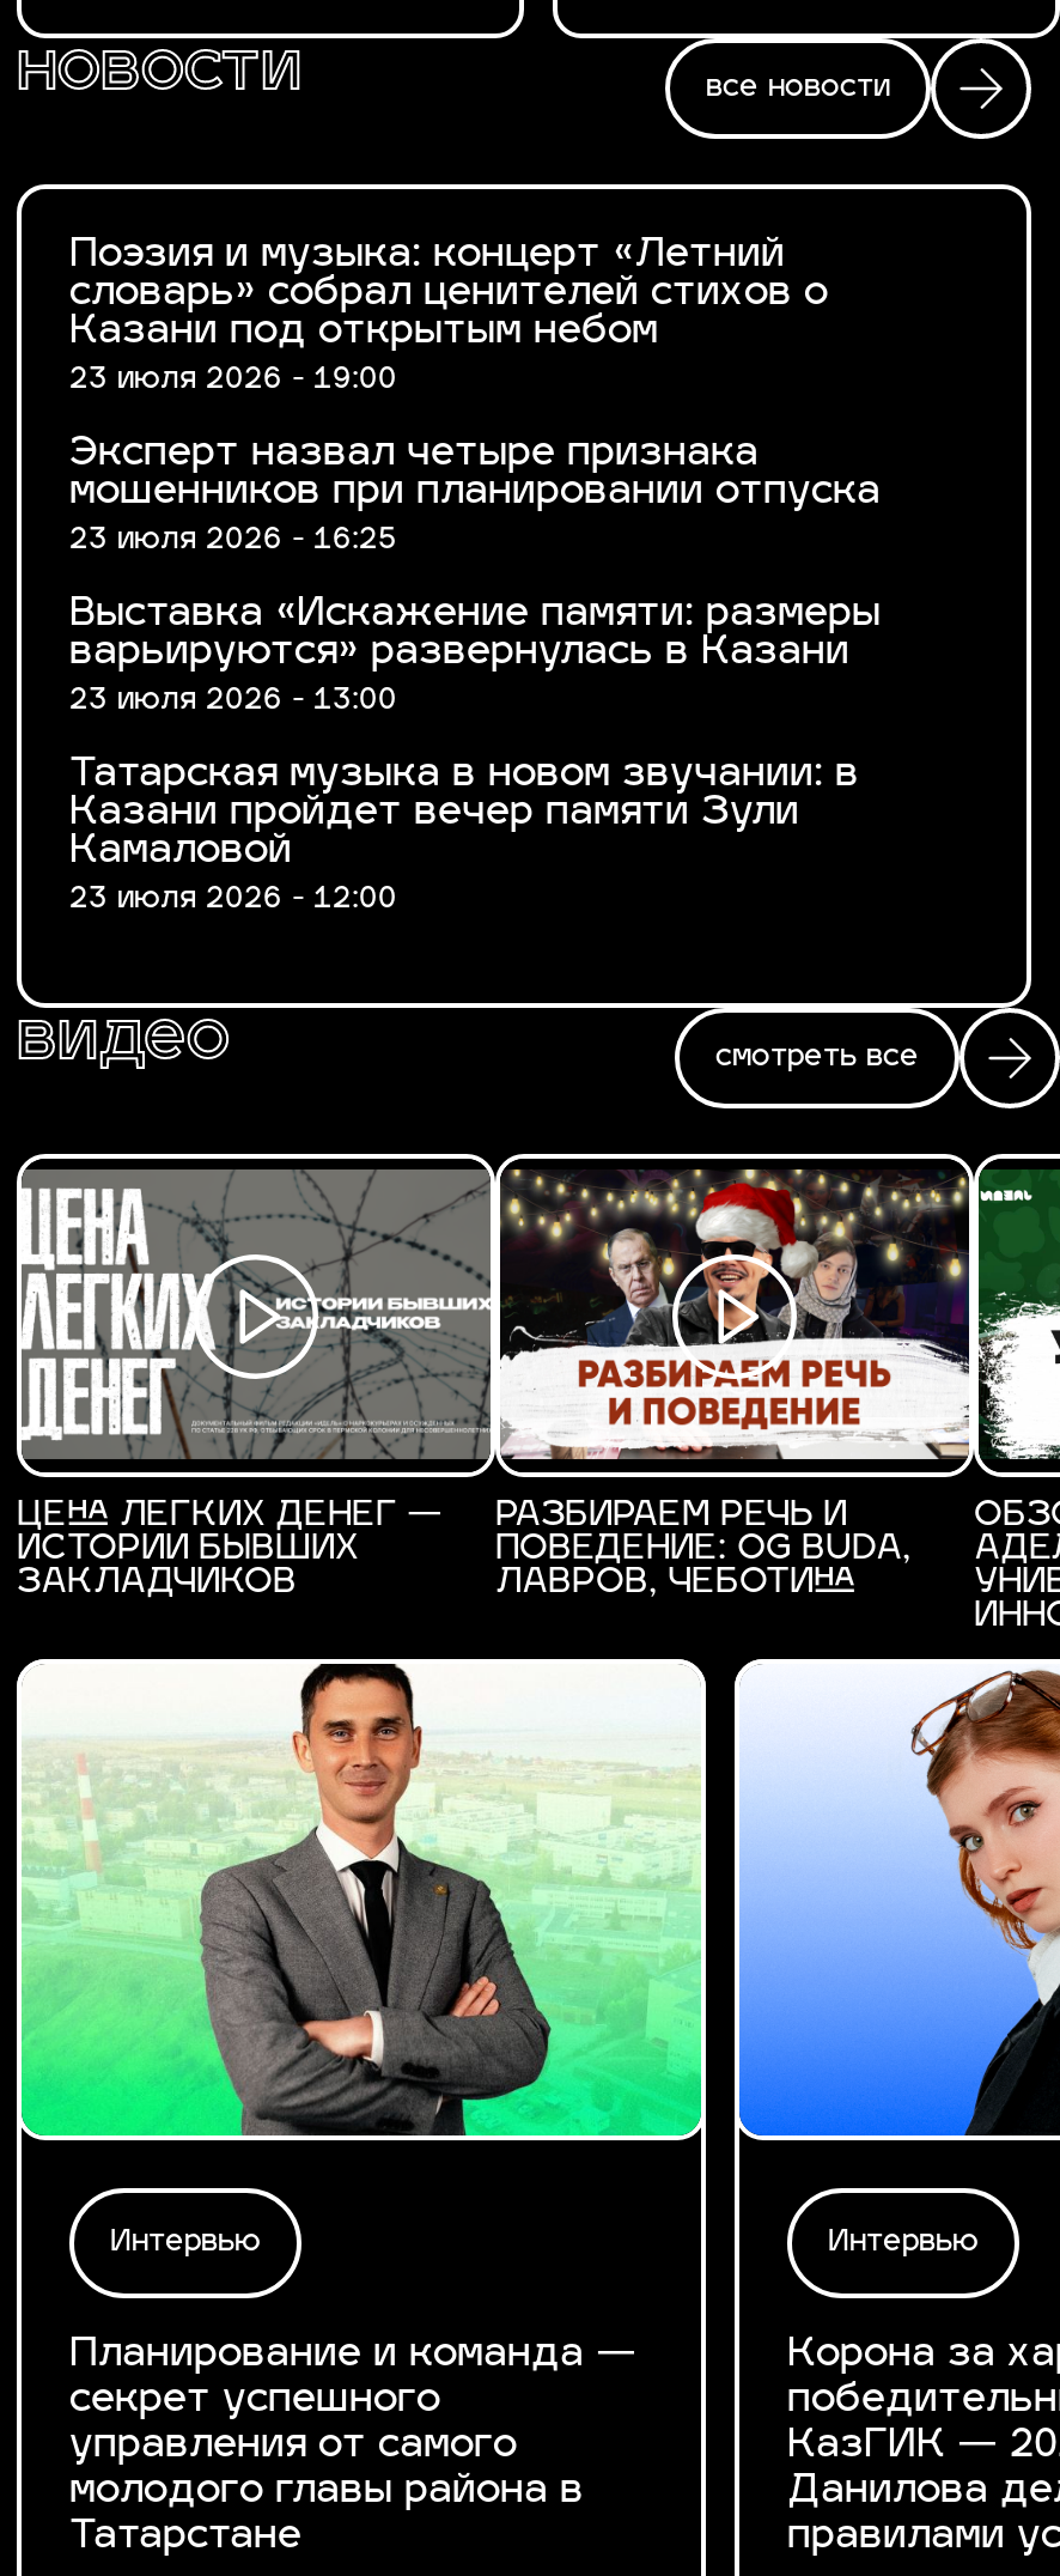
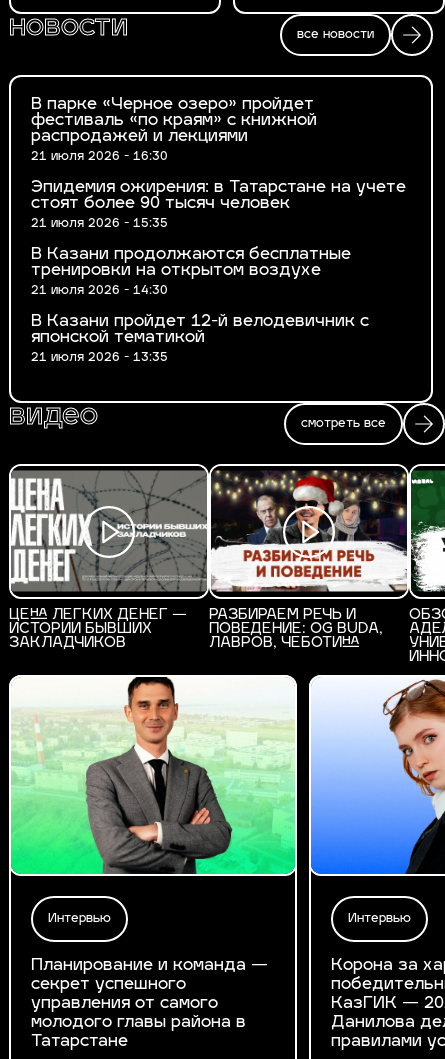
- Поэзия и музыка: концерт «Летний
- словарь» собрал ценителей стихов о
- Казани под открытым небом
- 23 июля 2026 - 19:00
+ В парке «Черное озеро» пройдет
+ фестиваль «по краям» с книжной
+ распродажей и лекциями
+ 21 июля 2026 - 16:30

- Эксперт назвал четыре признака
- мошенников при планировании отпуска
- 23 июля 2026 - 16:25
+ Эпидемия ожирения: в Татарстане на учете
+ стоят более 90 тысяч человек
+ 21 июля 2026 - 15:35

- Выставка «Искажение памяти: размеры
- варьируются» развернулась в Казани
- 23 июля 2026 - 13:00
+ В Казани продолжаются бесплатные
+ тренировки на открытом воздухе
+ 21 июля 2026 - 14:30

- Татарская музыка в новом звучании: в
- Казани пройдет вечер памяти Зули
- Камаловой
- 23 июля 2026 - 12:00
+ В Казани пройдет 12-й велодевичник с
+ японской тематикой
+ 21 июля 2026 - 13:35
